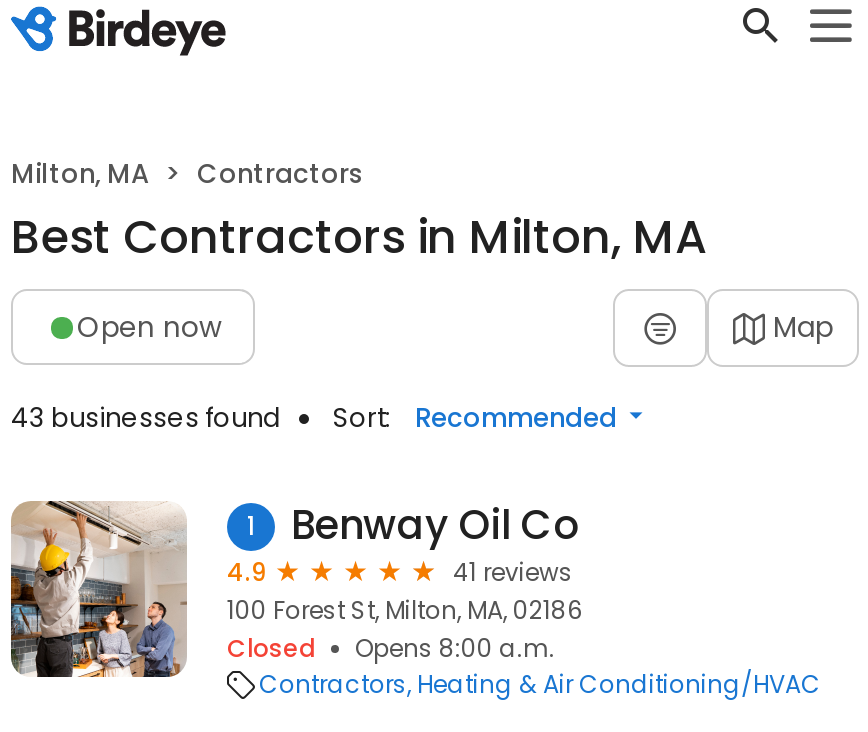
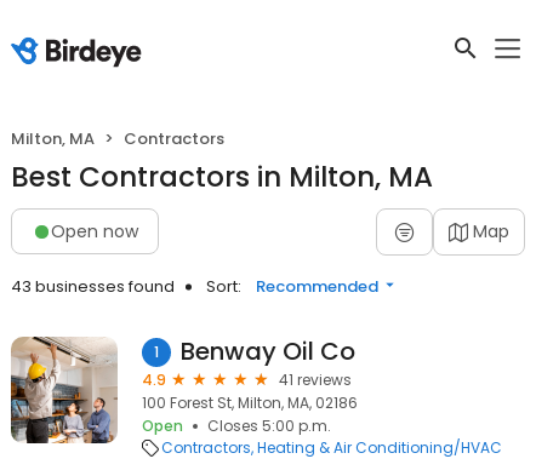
- Closed
- Opens 8:00 a.m.
+ Open
+ Closes 5:00 p.m.
